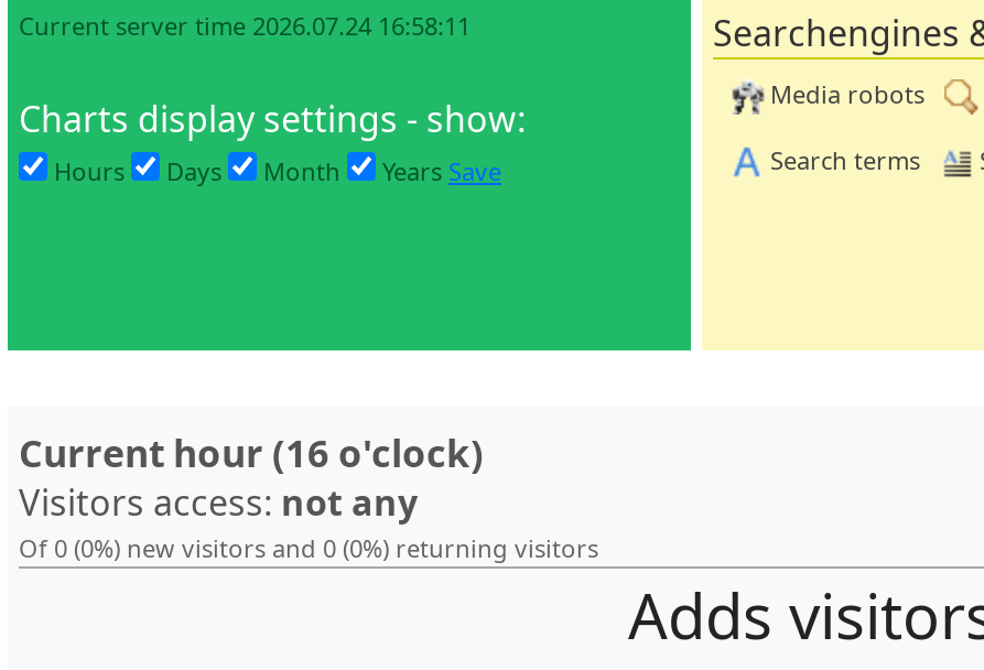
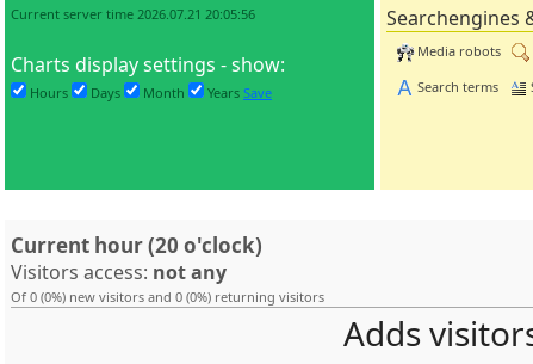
- Current server time 2026.07.24 16:58:11
+ Current server time 2026.07.21 20:05:56

- Current hour (16 o'clock)
+ Current hour (20 o'clock)
